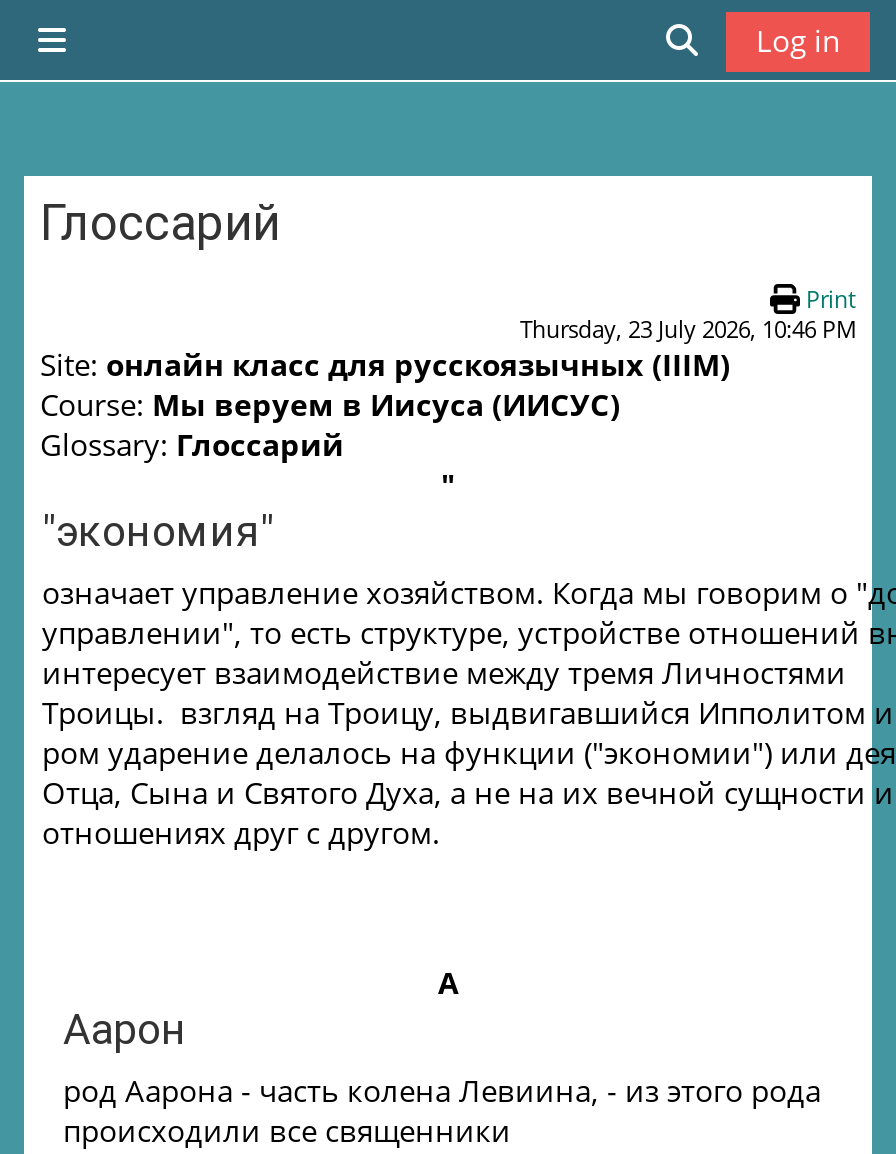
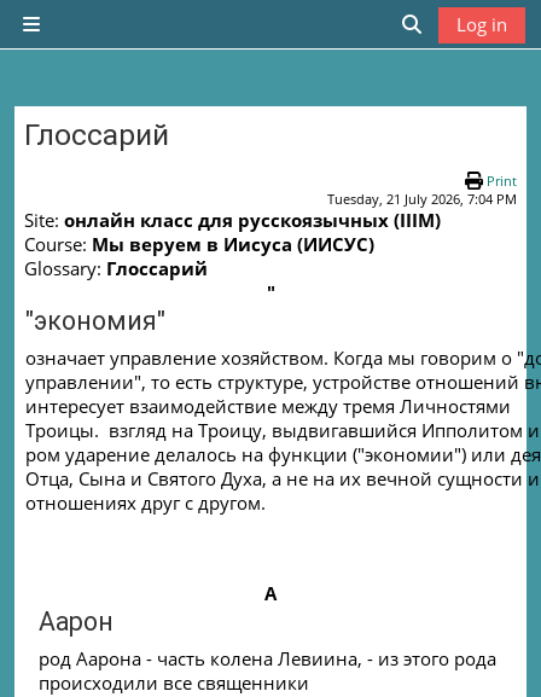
- Thursday, 23 July 2026, 10:46 PM
+ Tuesday, 21 July 2026, 7:04 PM
